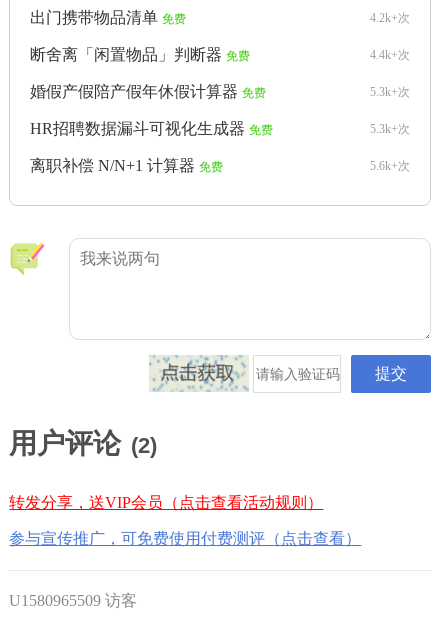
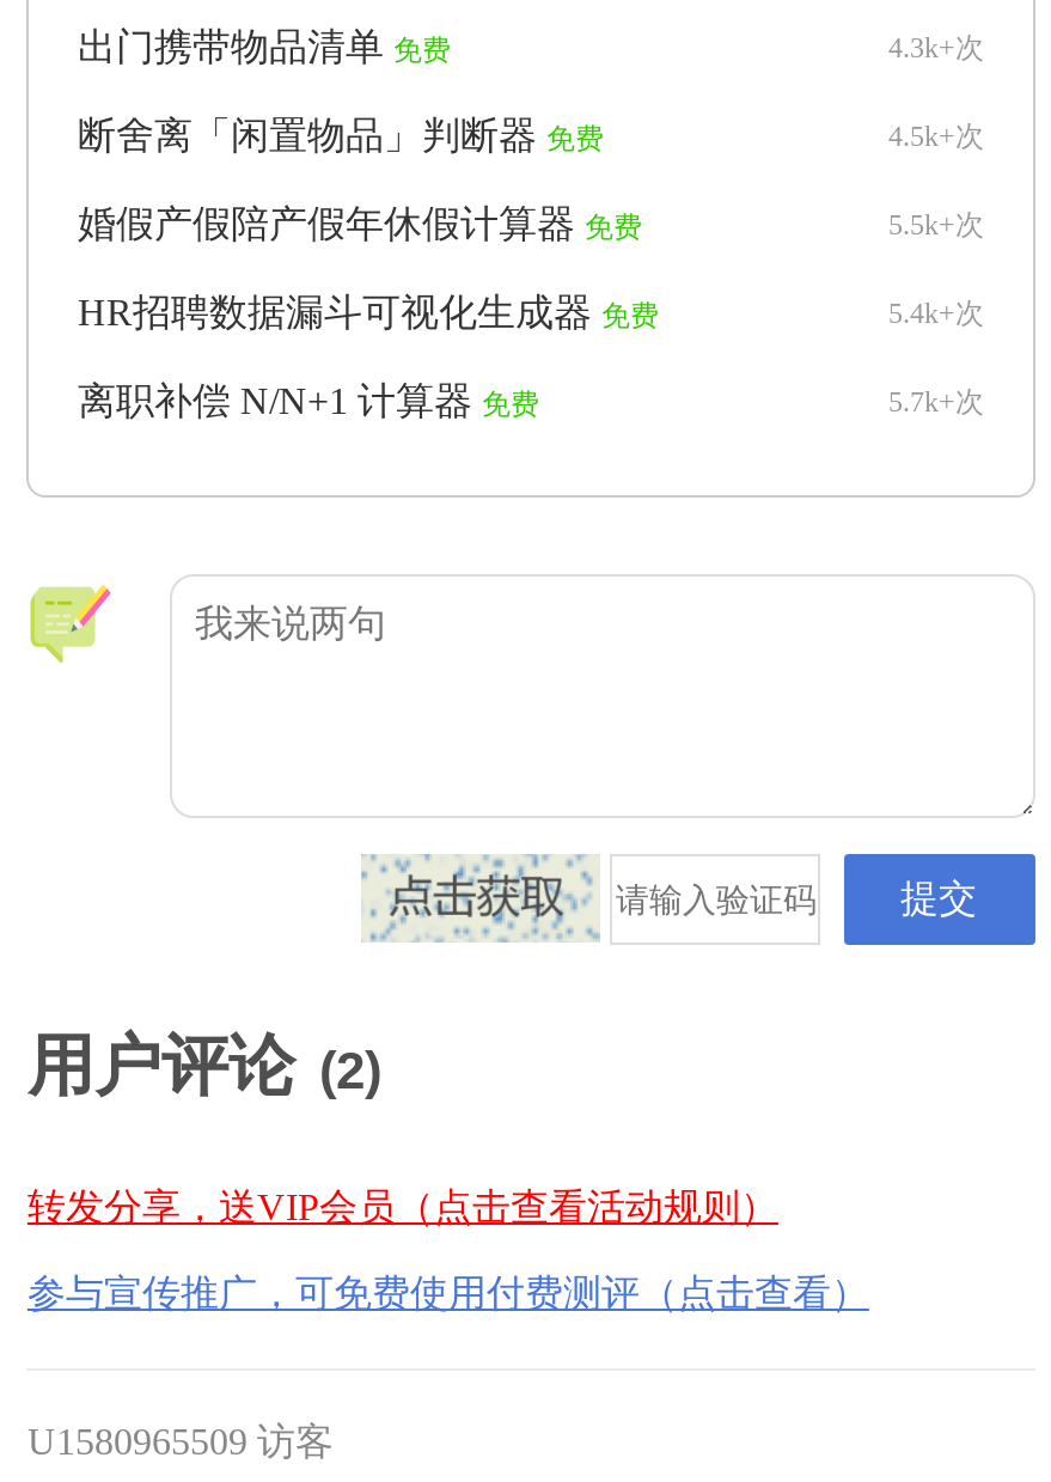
- 4.2k+次
+ 4.3k+次

- 4.4k+次
+ 4.5k+次

- 5.3k+次
+ 5.5k+次

- 5.3k+次
+ 5.4k+次

- 5.6k+次
+ 5.7k+次
